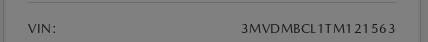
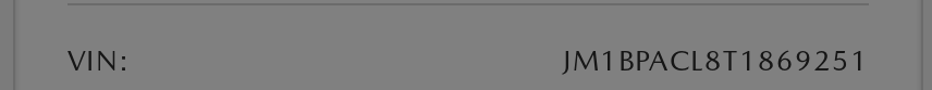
- 3MVDMBCL1TM121563
+ JM1BPACL8T1869251
